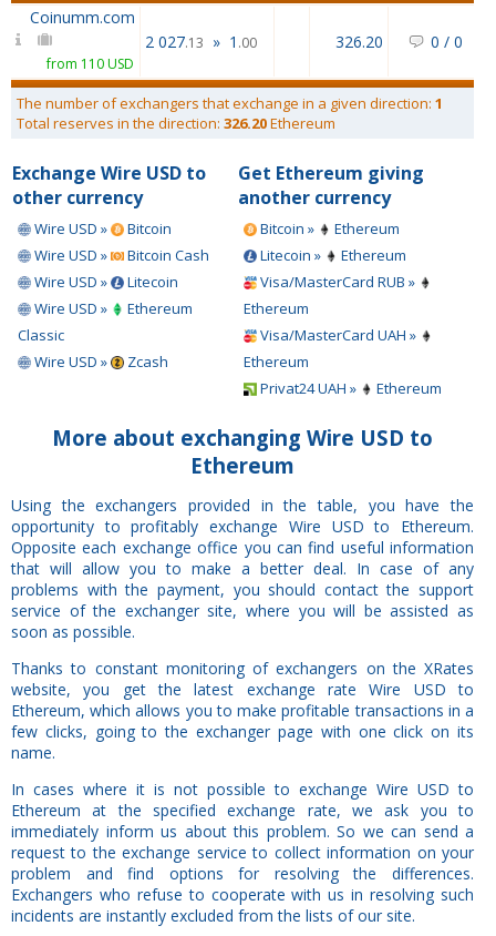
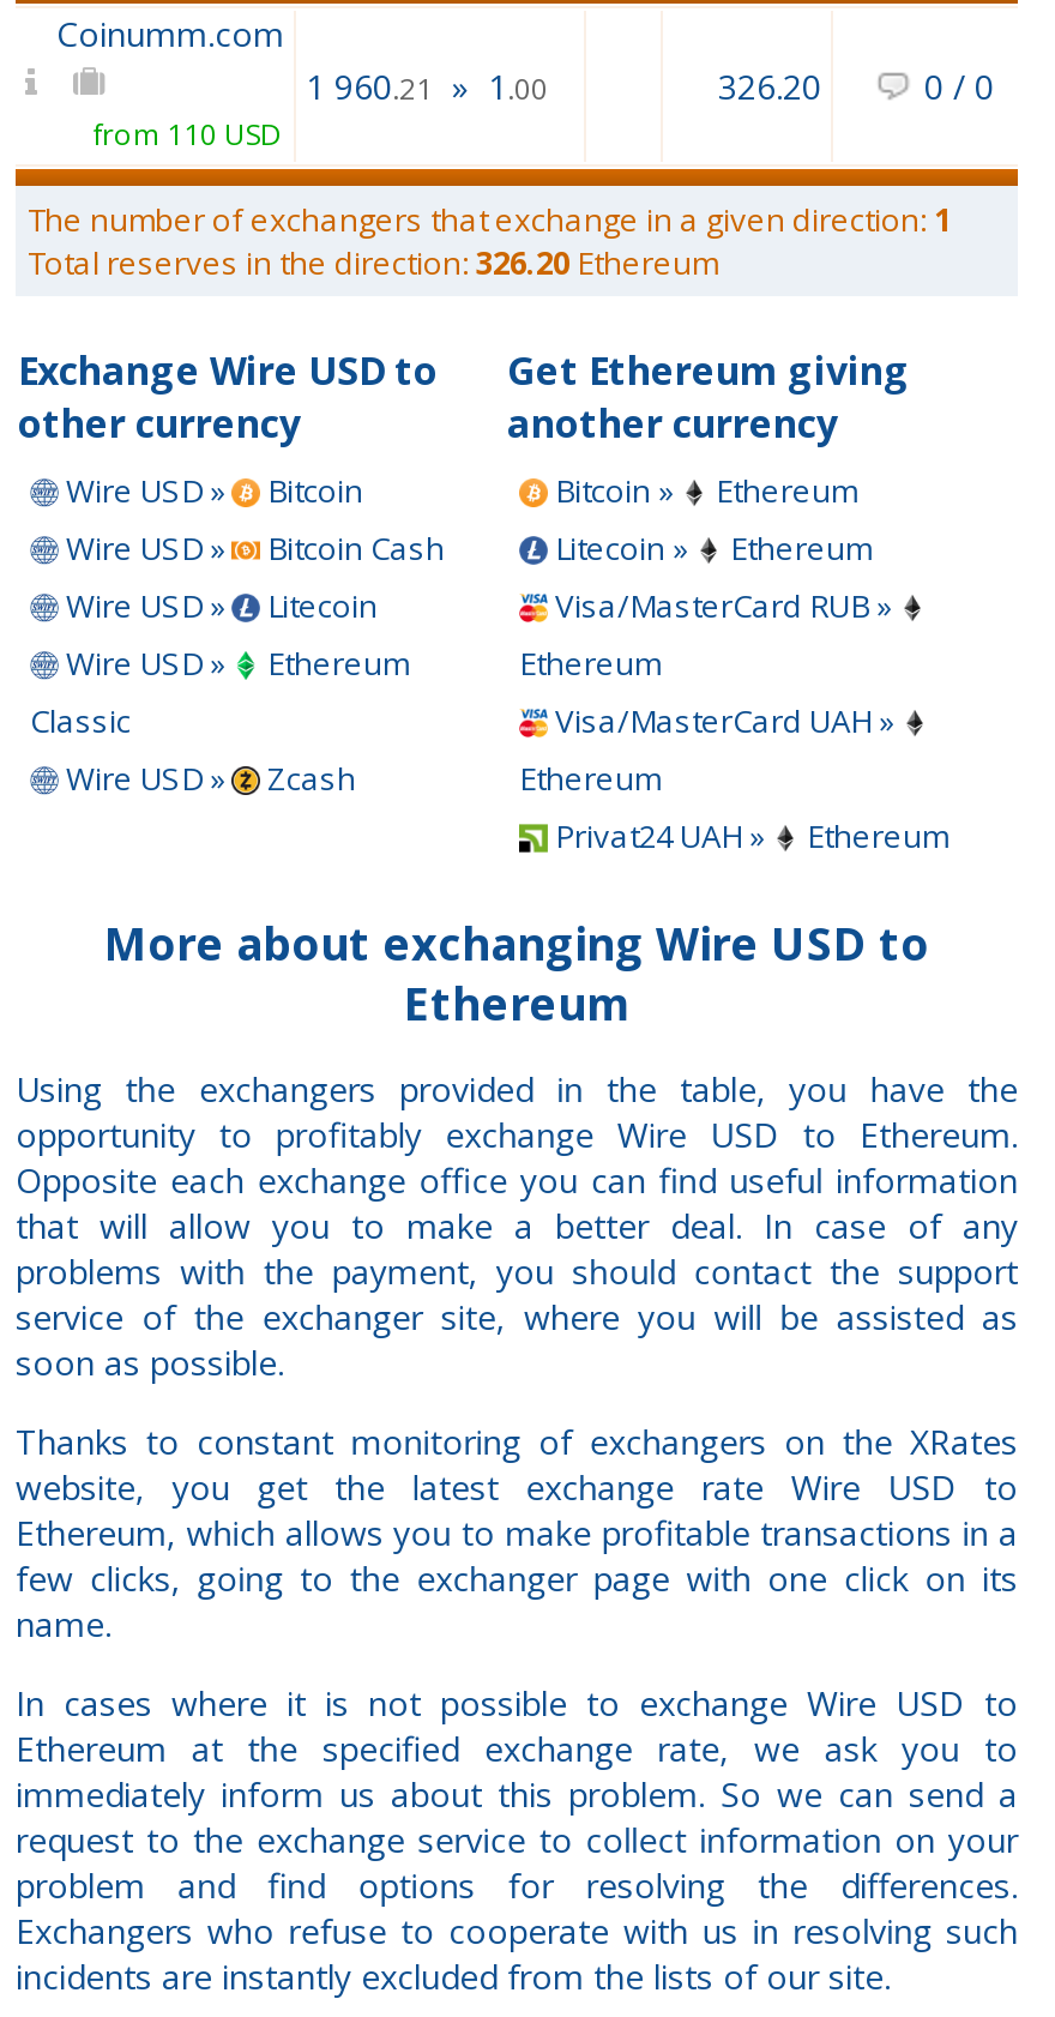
- 2 027.13 » 1.00
+ 1 960.21 » 1.00
